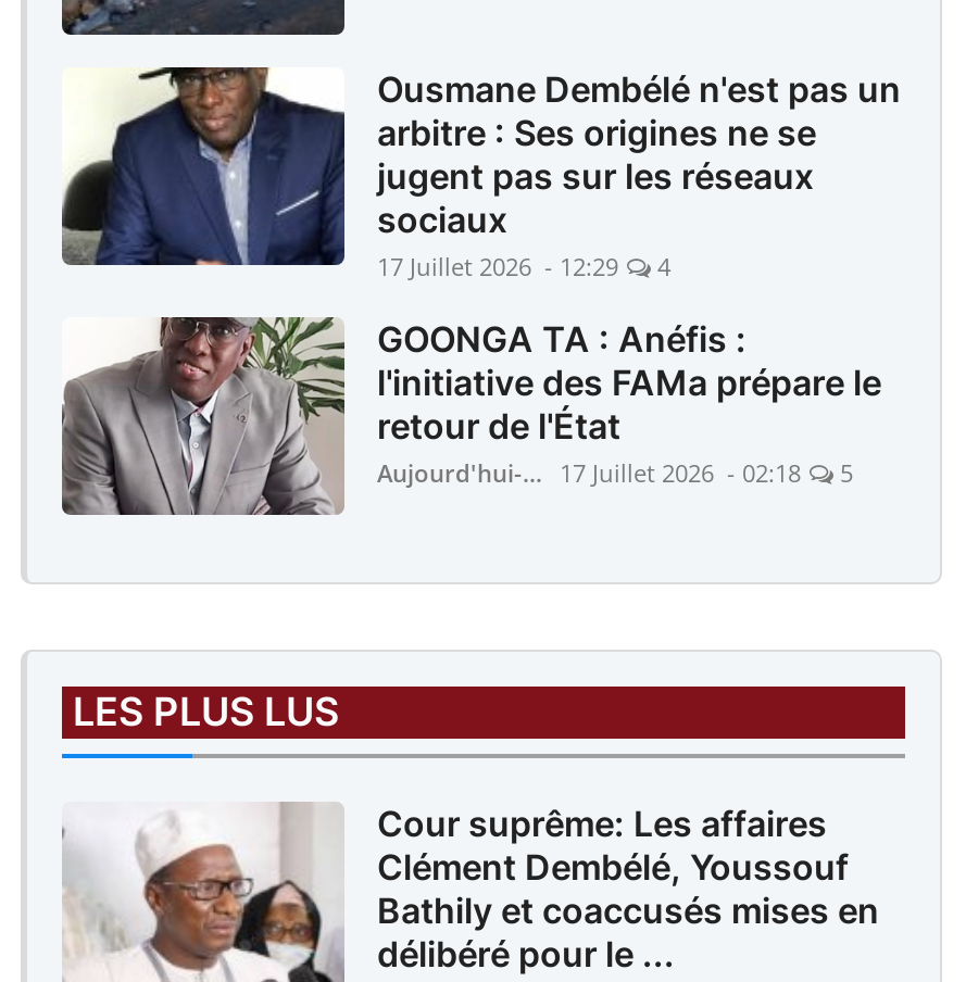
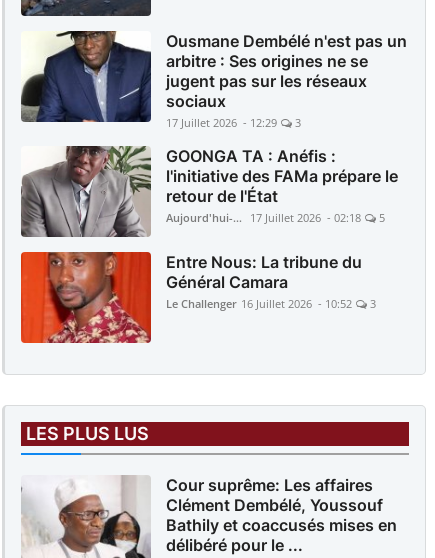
- 17 Juillet 2026 - 12:29 4
+ 17 Juillet 2026 - 12:29 3

+ [image]
+ Entre Nous: La tribune du
+ Général Camara
+ Le Challenger 16 Juillet 2026 - 10:52
+ 3
